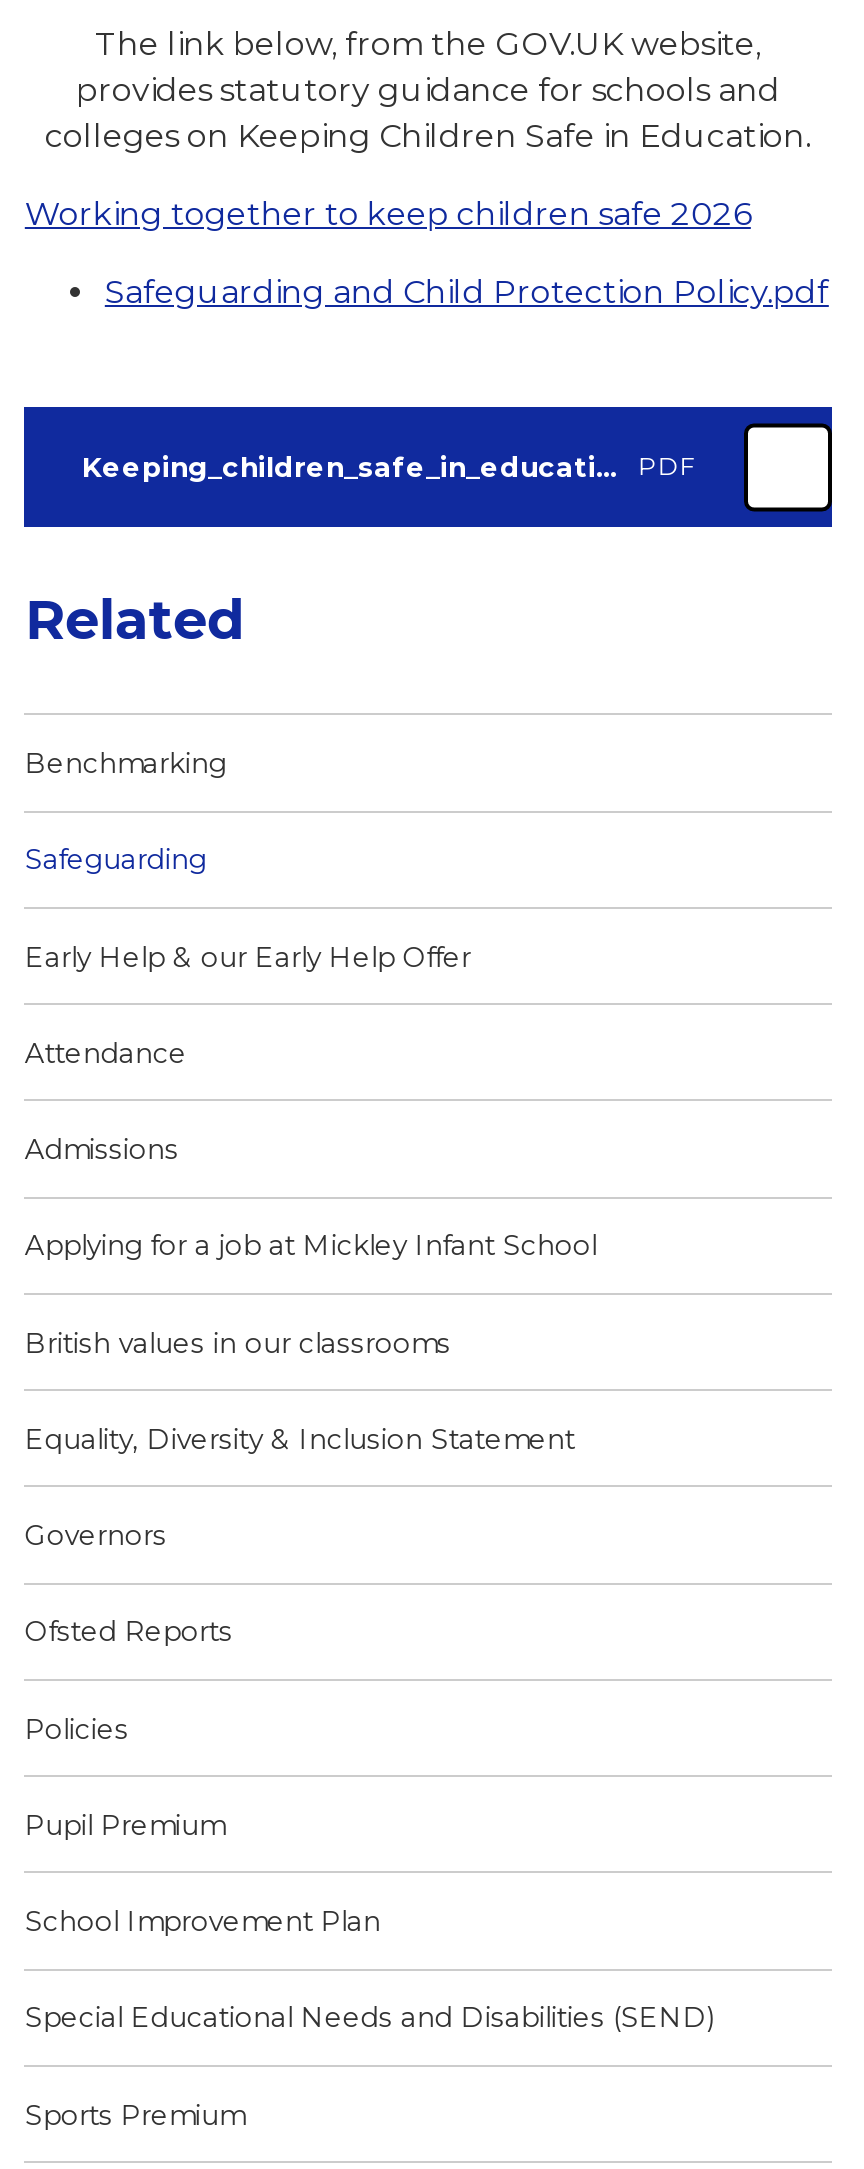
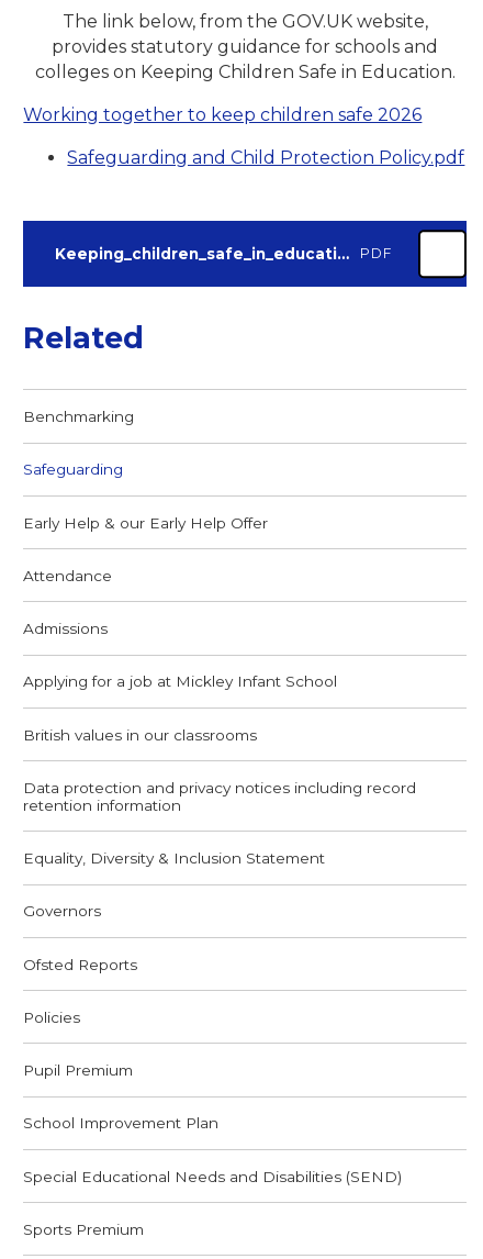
+ Data protection and privacy notices including record
+ retention information
